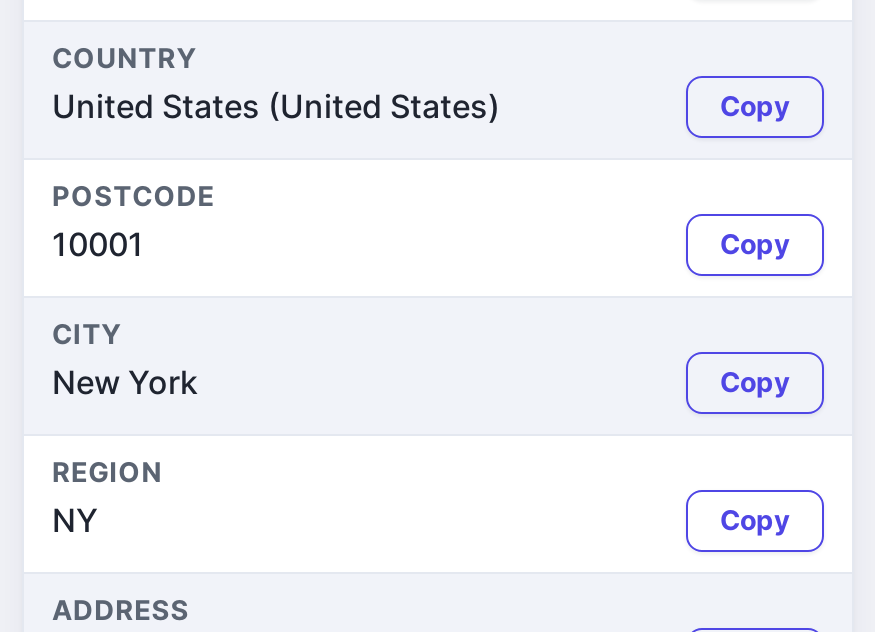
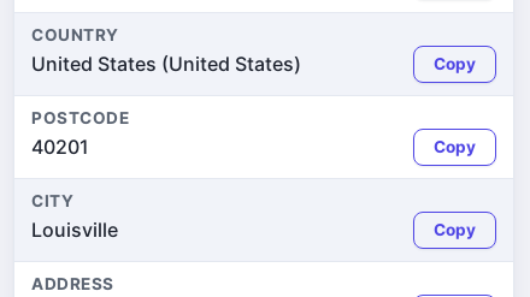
- 10001
+ 40201

- New York
- Copy
- REGION
- NY
+ Louisville
